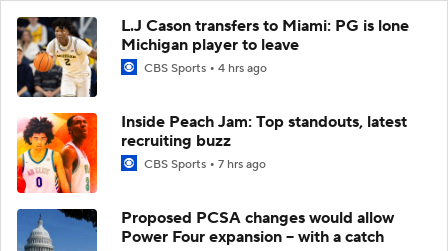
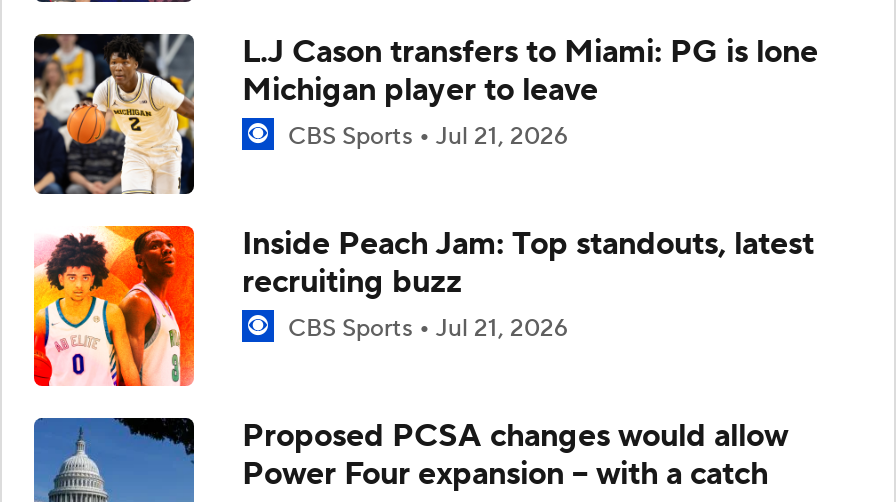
- CBS Sports 4 hrs ago
+ CBS Sports Jul 21, 2026

- CBS Sports 7 hrs ago
+ CBS Sports Jul 21, 2026
